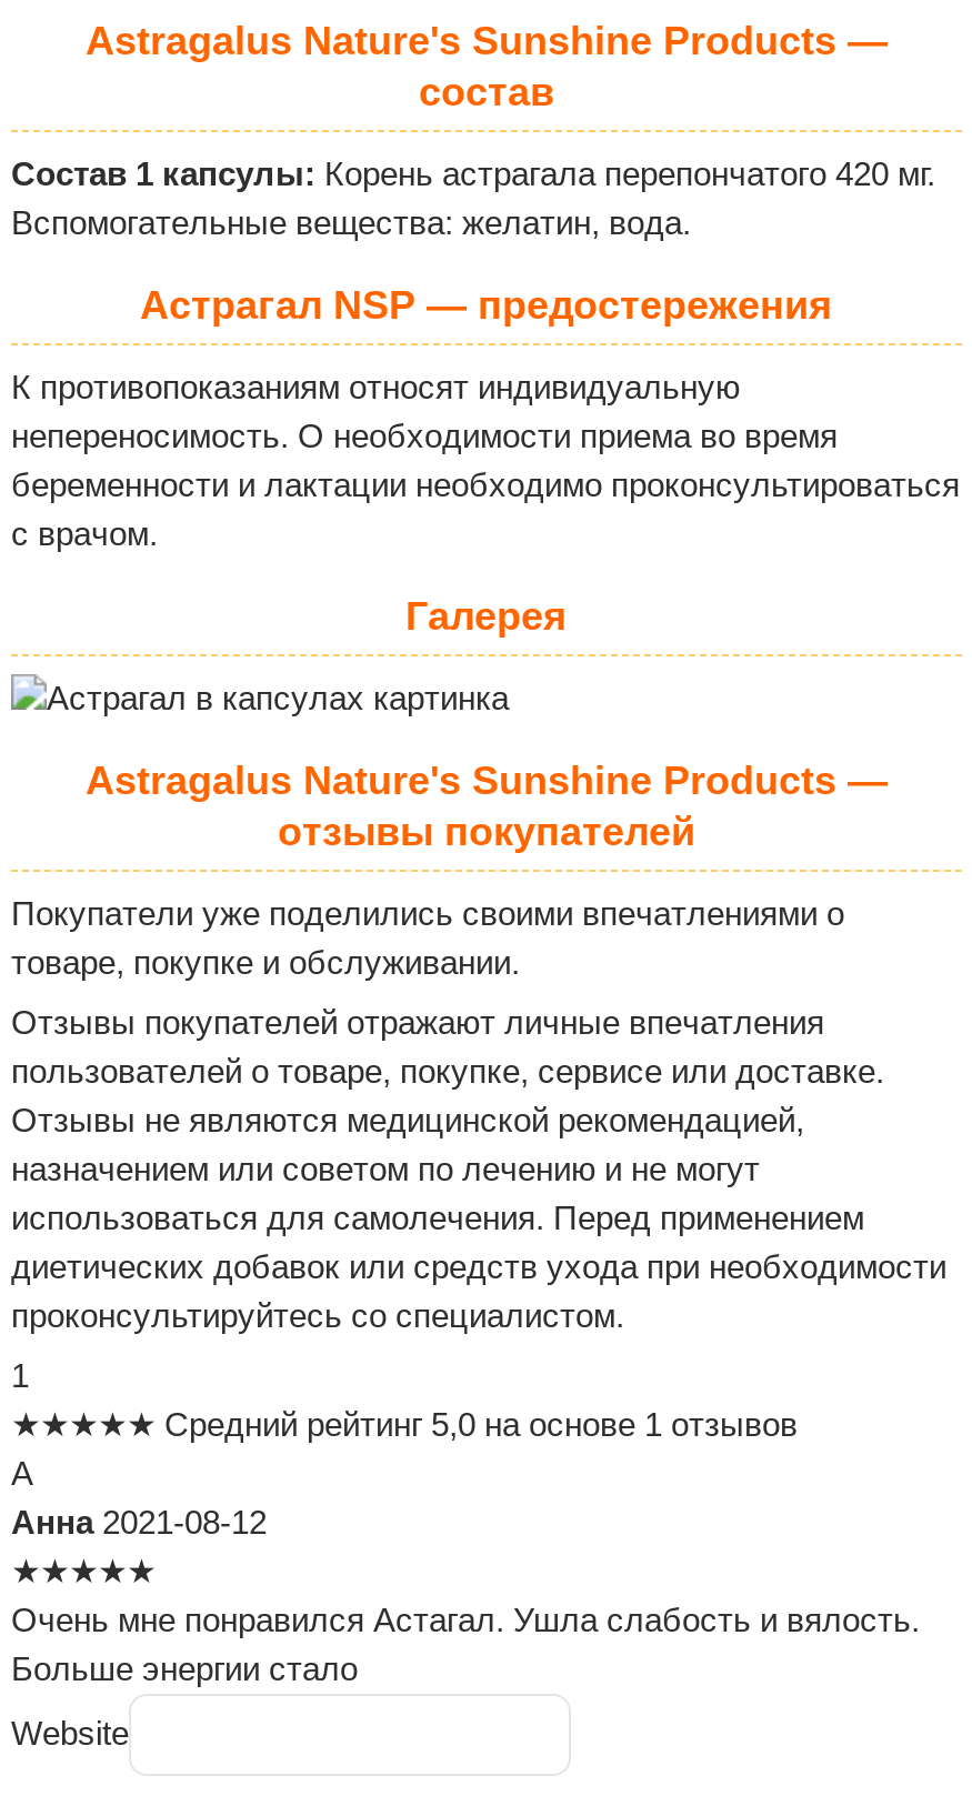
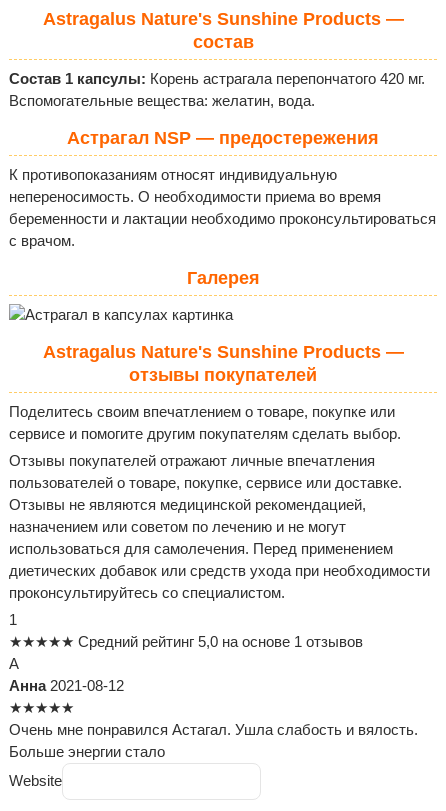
- Покупатели уже поделились своими впечатлениями о
- товаре, покупке и обслуживании.
+ Поделитесь своим впечатлением о товаре, покупке или
+ сервисе и помогите другим покупателям сделать выбор.
